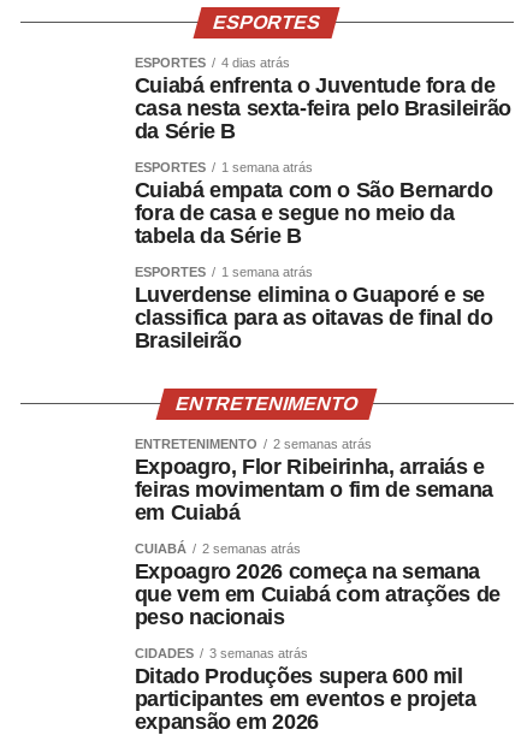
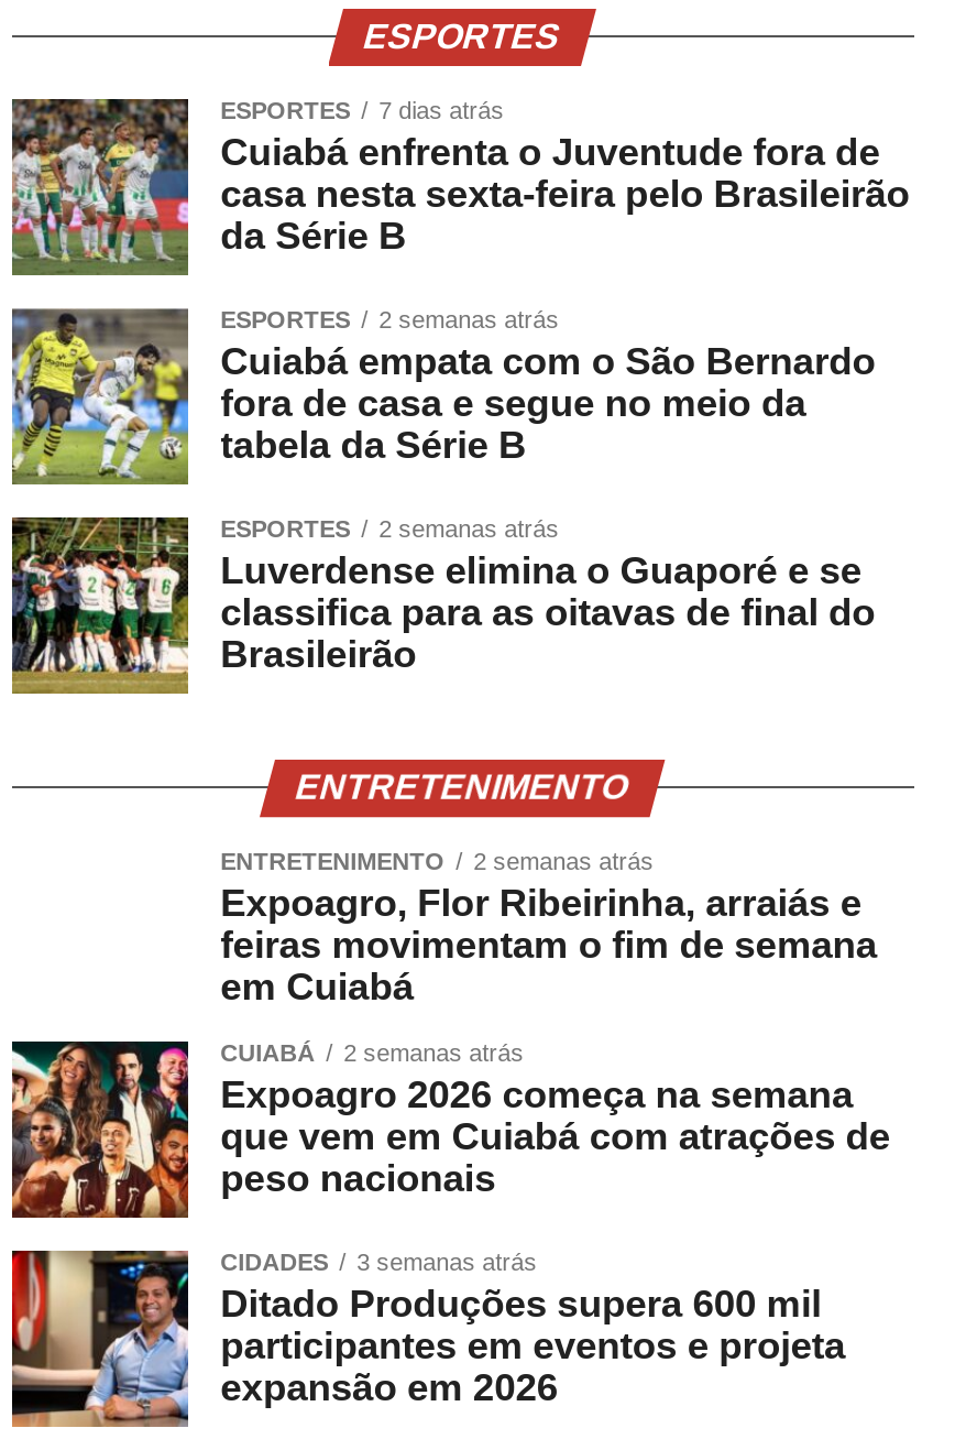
+ [image]

- ESPORTES 4 dias atrás
+ ESPORTES 7 dias atrás

+ [image]

- 1 semana atrás
+ 2 semanas atrás

+ [image]

- 1 semana atrás
+ 2 semanas atrás

+ [image]

+ [image]
